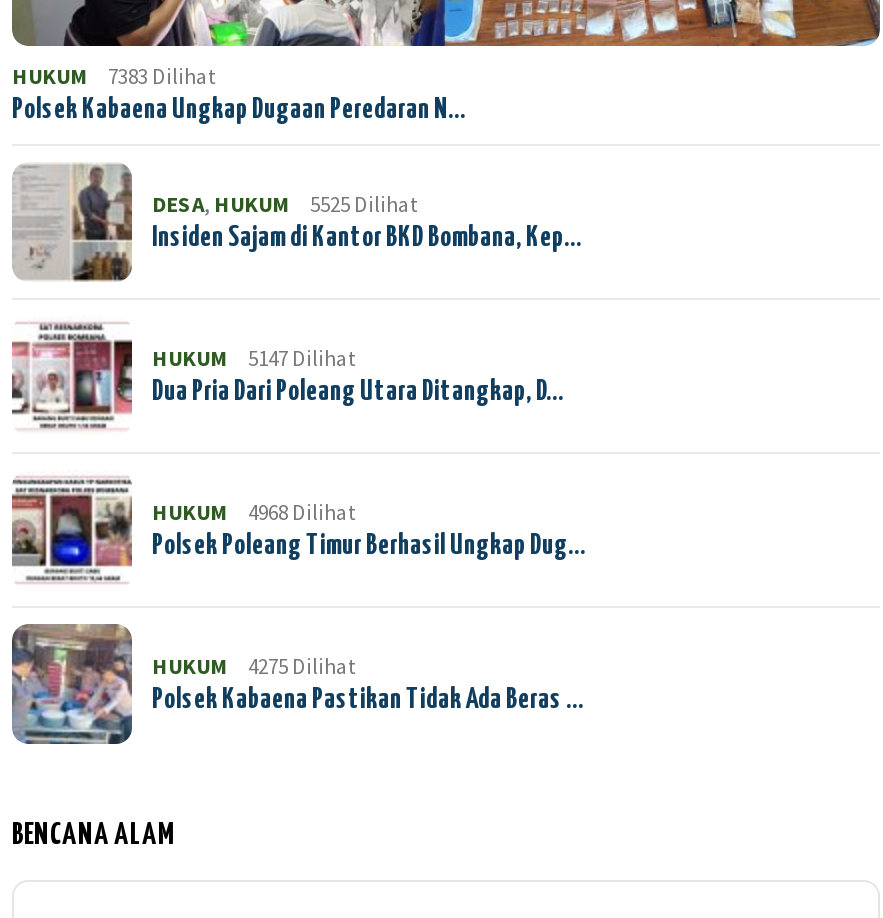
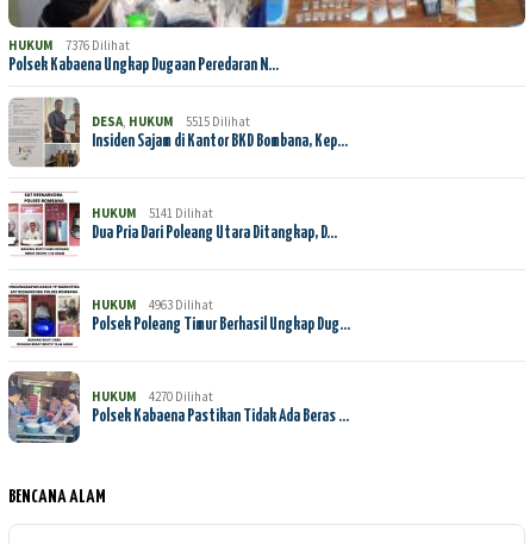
- HUKUM 7383 Dilihat
+ HUKUM 7376 Dilihat

- DESA, HUKUM 5525 Dilihat
+ DESA, HUKUM 5515 Dilihat

- HUKUM 5147 Dilihat
+ HUKUM 5141 Dilihat

- HUKUM 4968 Dilihat
+ HUKUM 4963 Dilihat

- HUKUM 4275 Dilihat
+ HUKUM 4270 Dilihat
